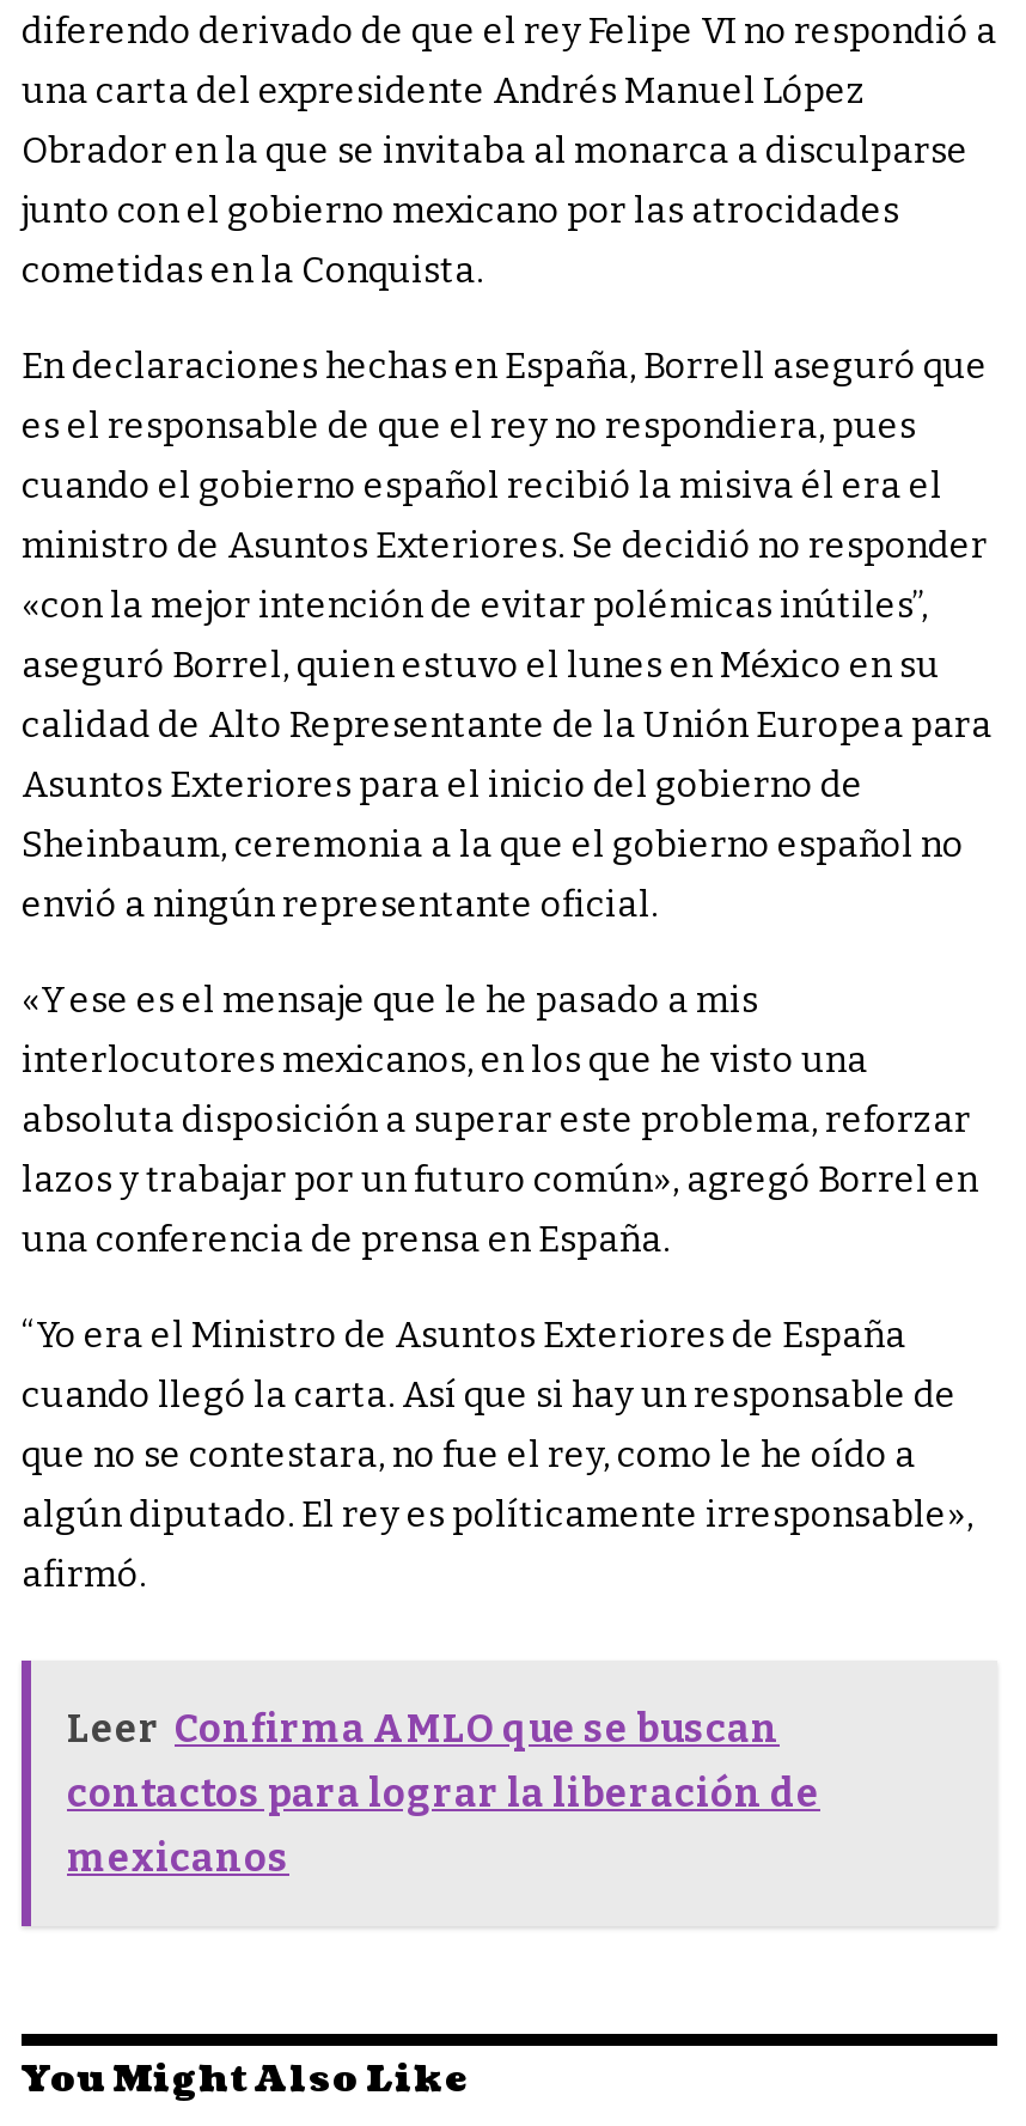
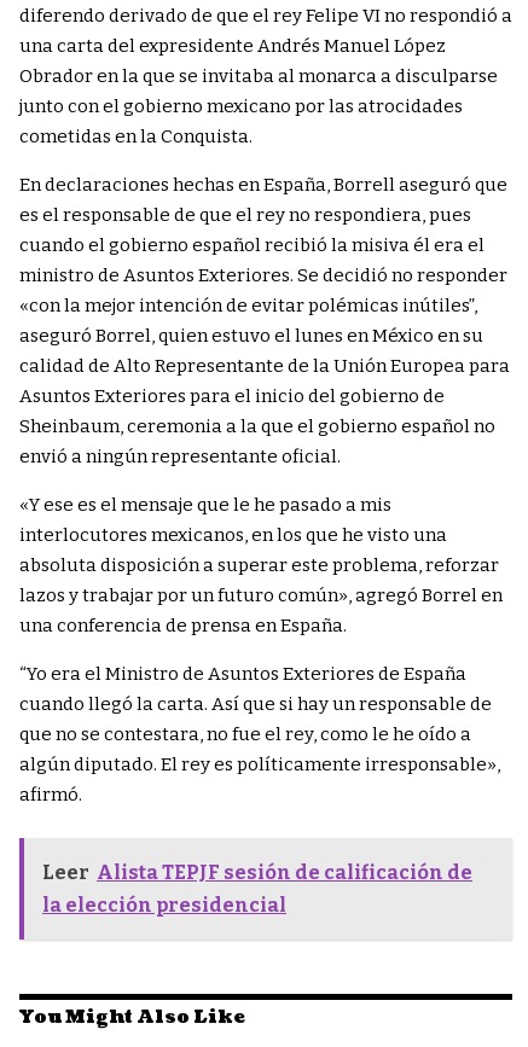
- Leer Confirma AMLO que se buscan
- contactos para lograr la liberación de
- mexicanos
+ Leer Alista TEPJF sesión de calificación de
+ la elección presidencial
